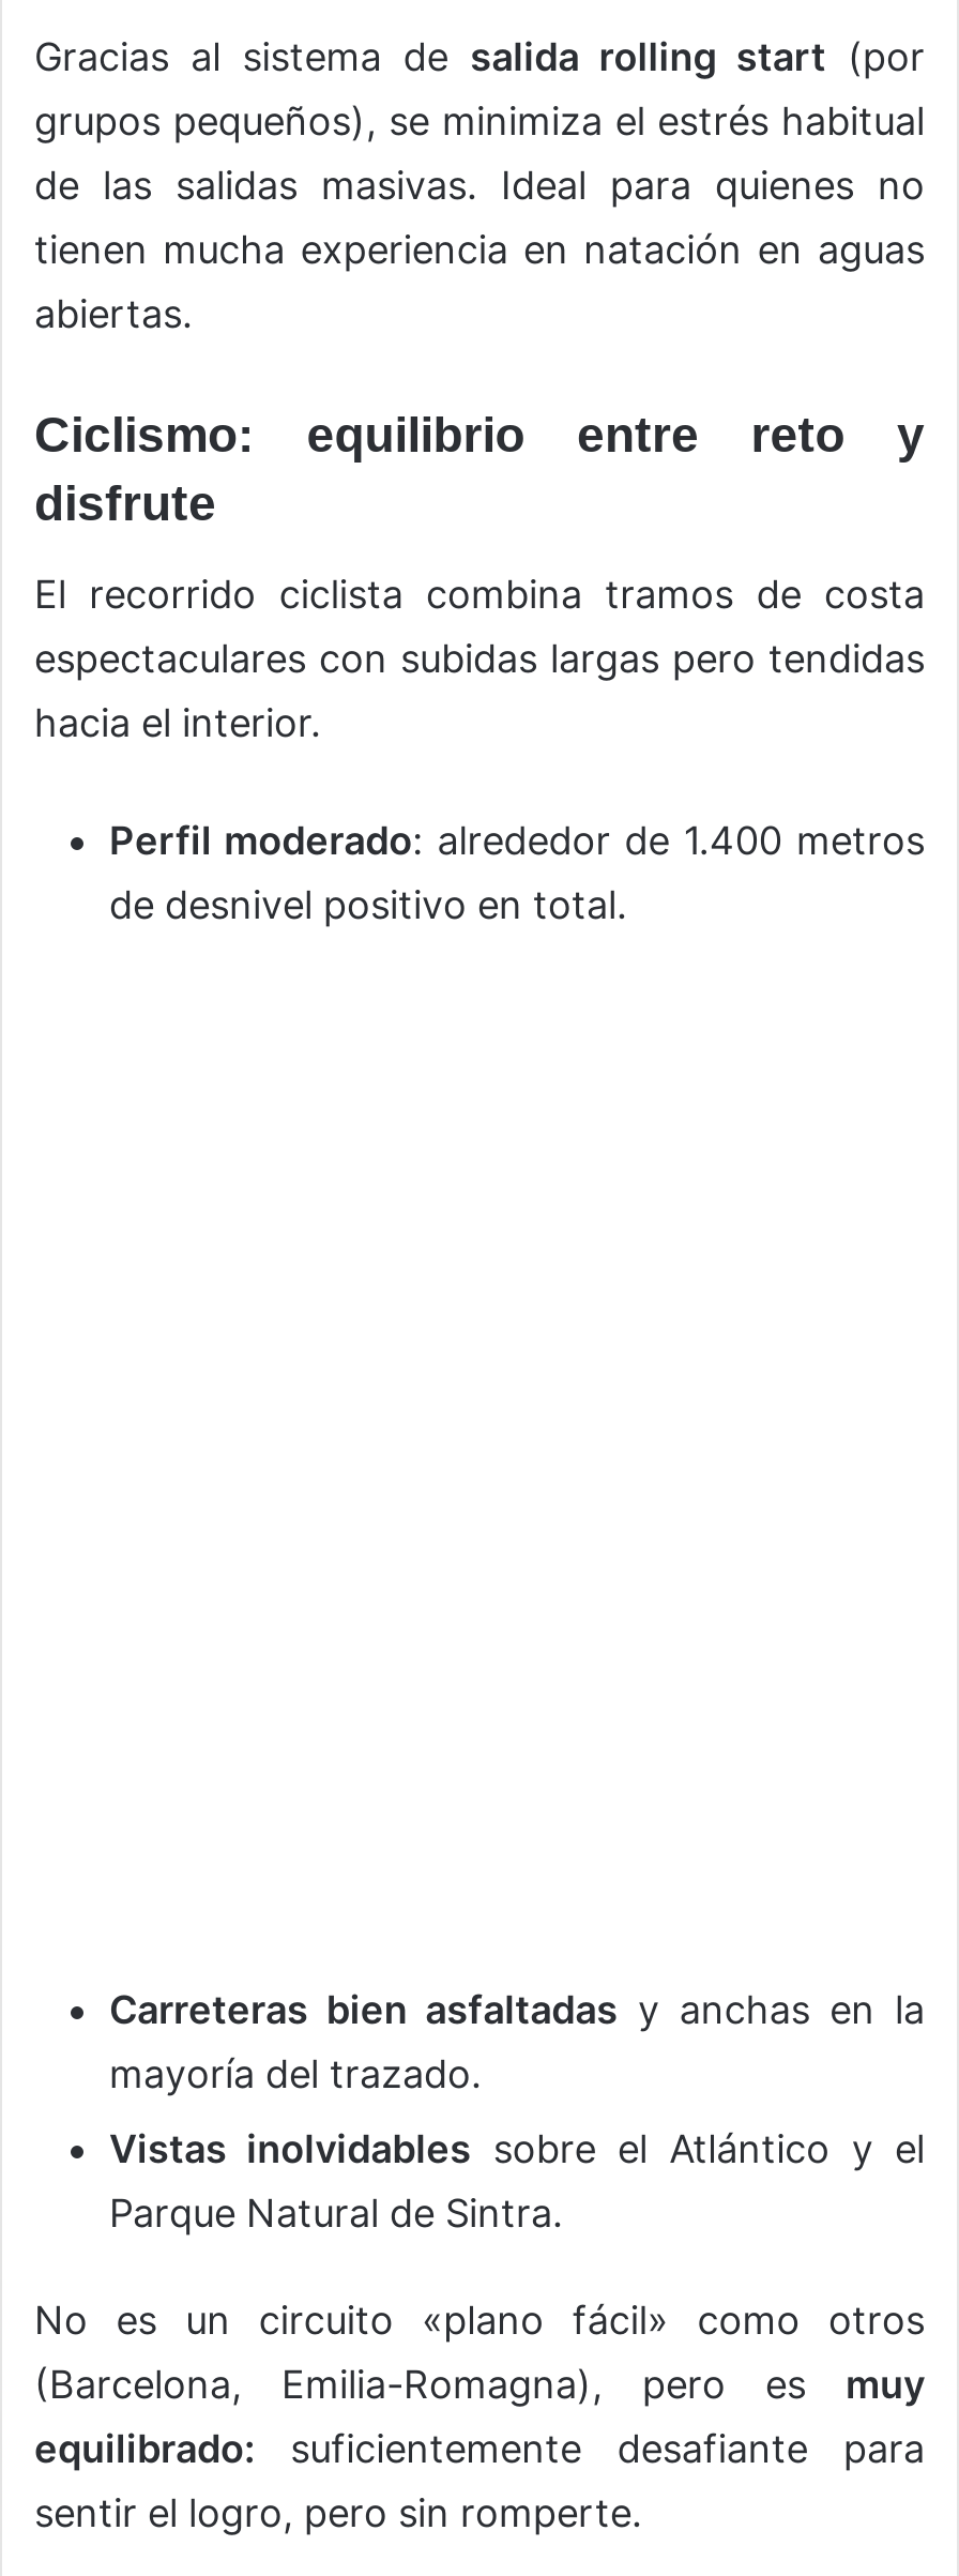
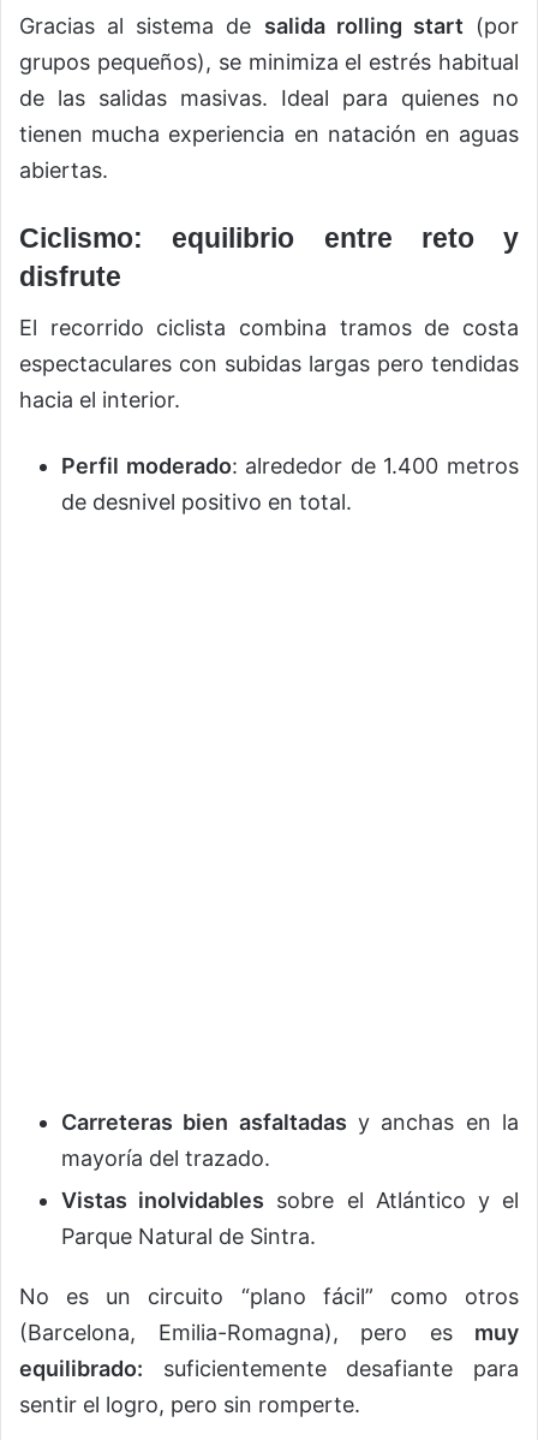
- No es un circuito «plano fácil» como otros
+ No es un circuito “plano fácil” como otros
